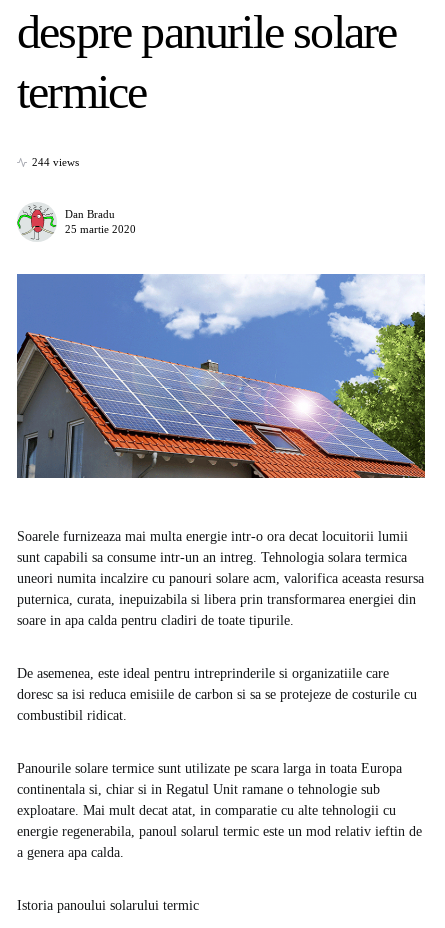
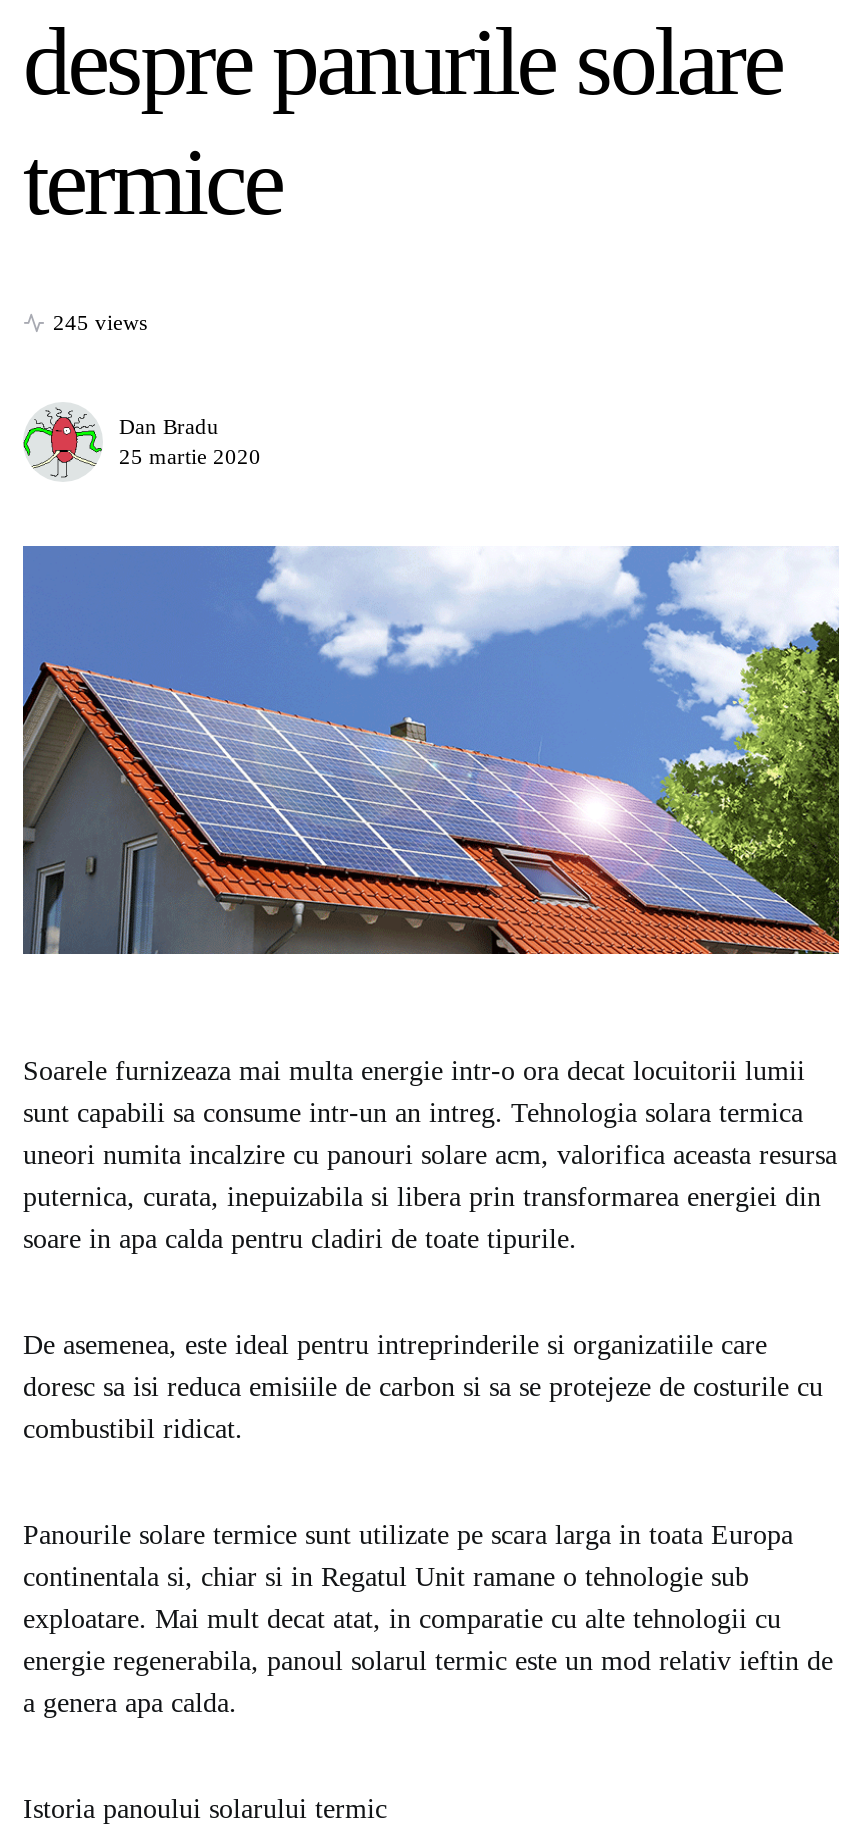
- 244 views
+ 245 views
